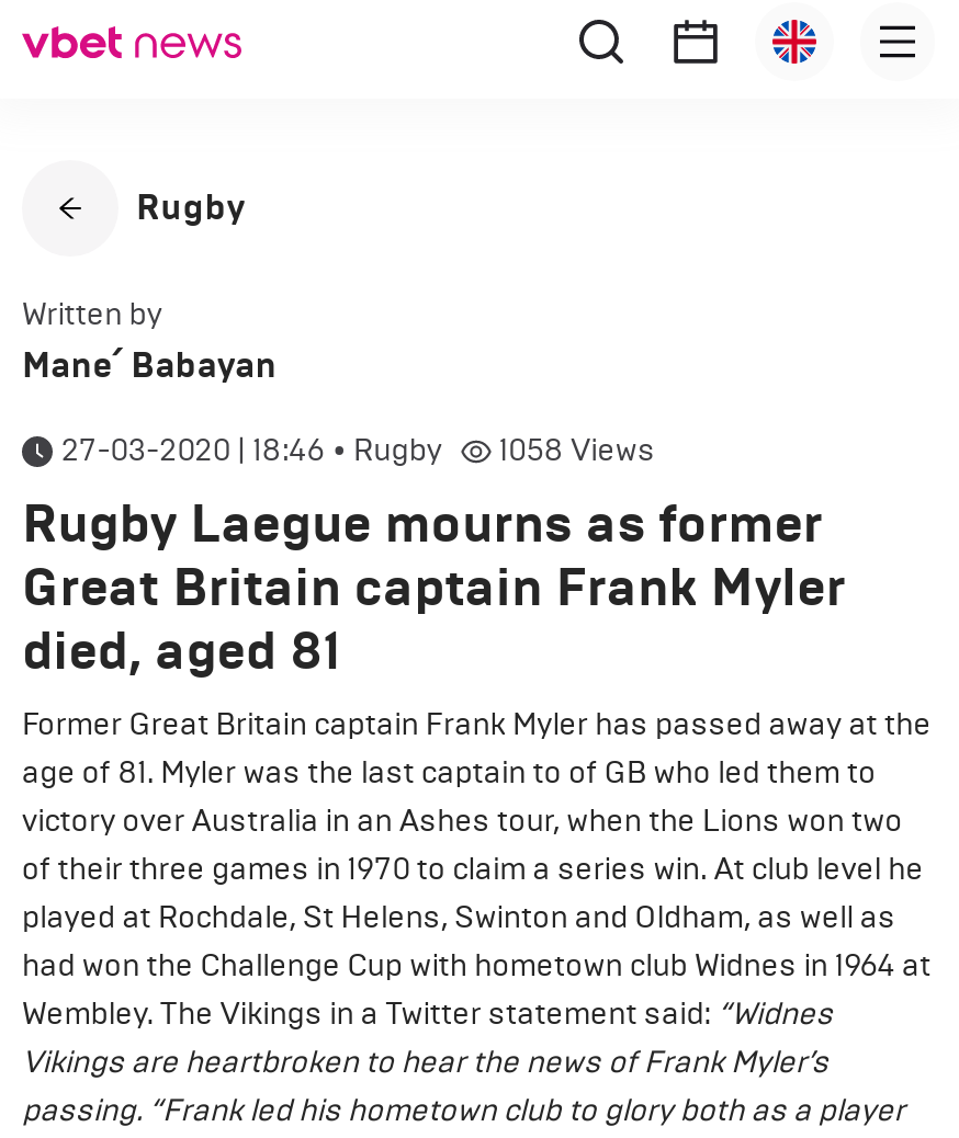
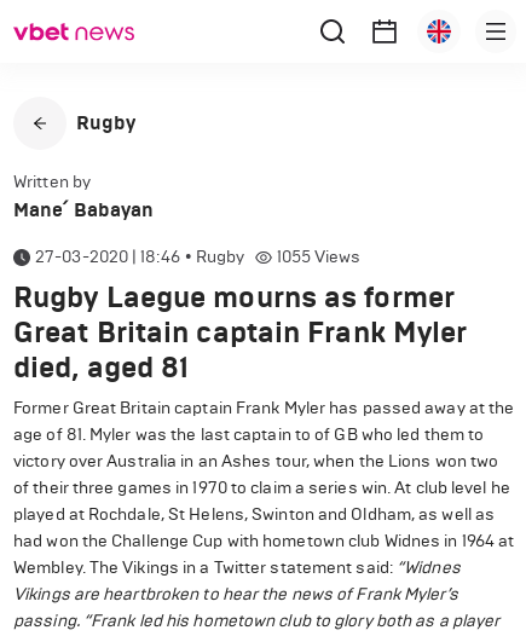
- 1058 Views
+ 1055 Views
